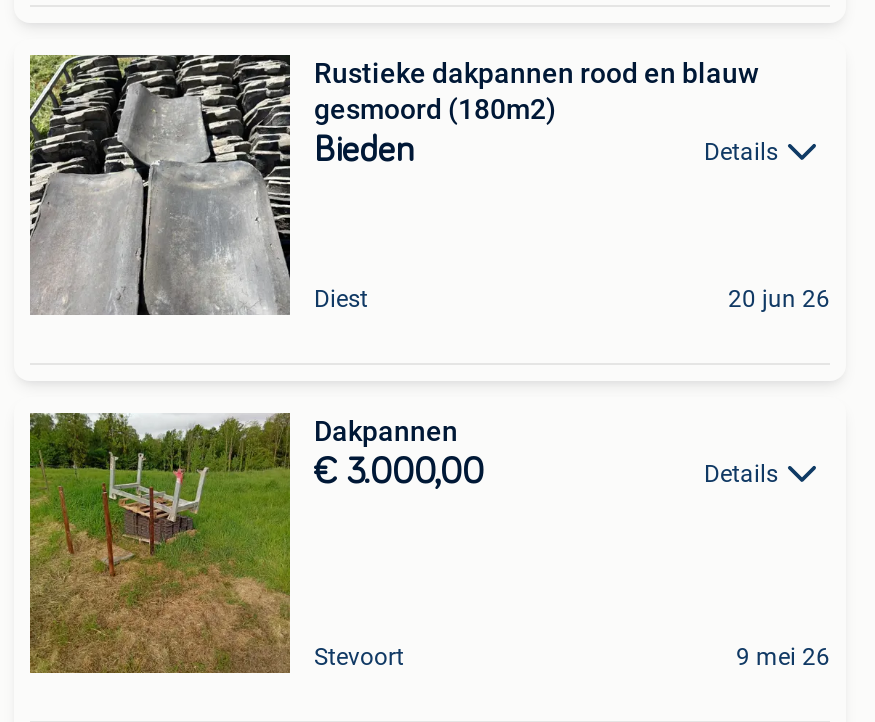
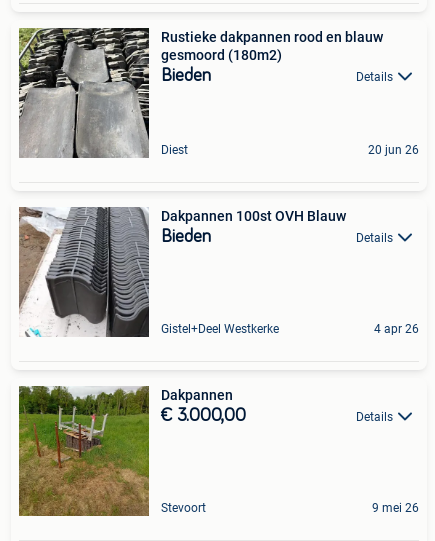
+ [image]
+ Dakpannen 100st OVH Blauw
+ Bieden
+ Details

+ Gistel+Deel Westkerke
+ 4 apr 26
